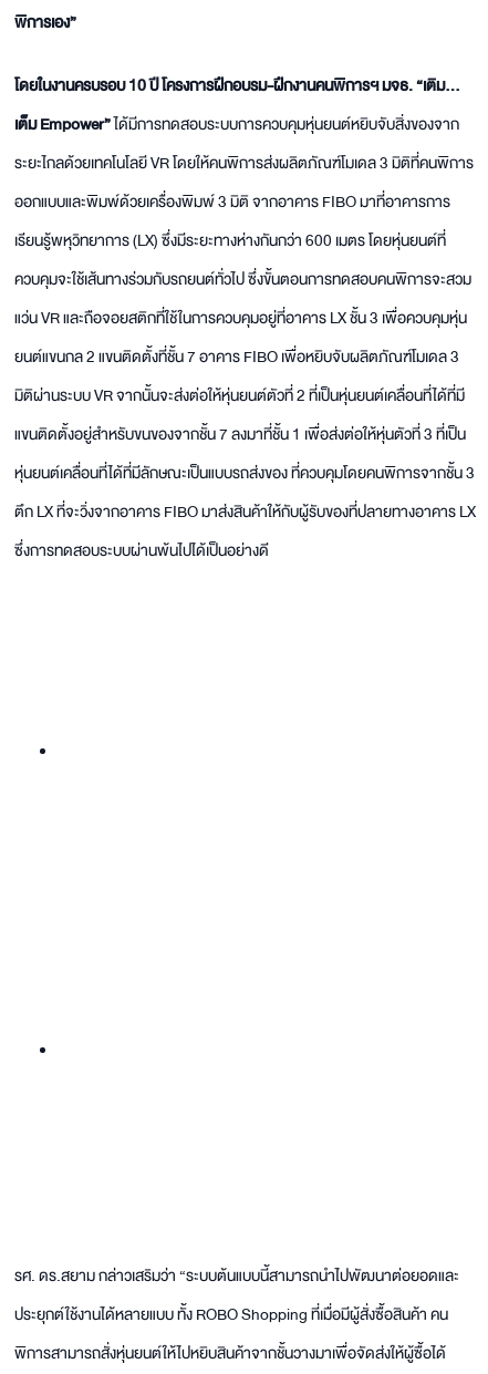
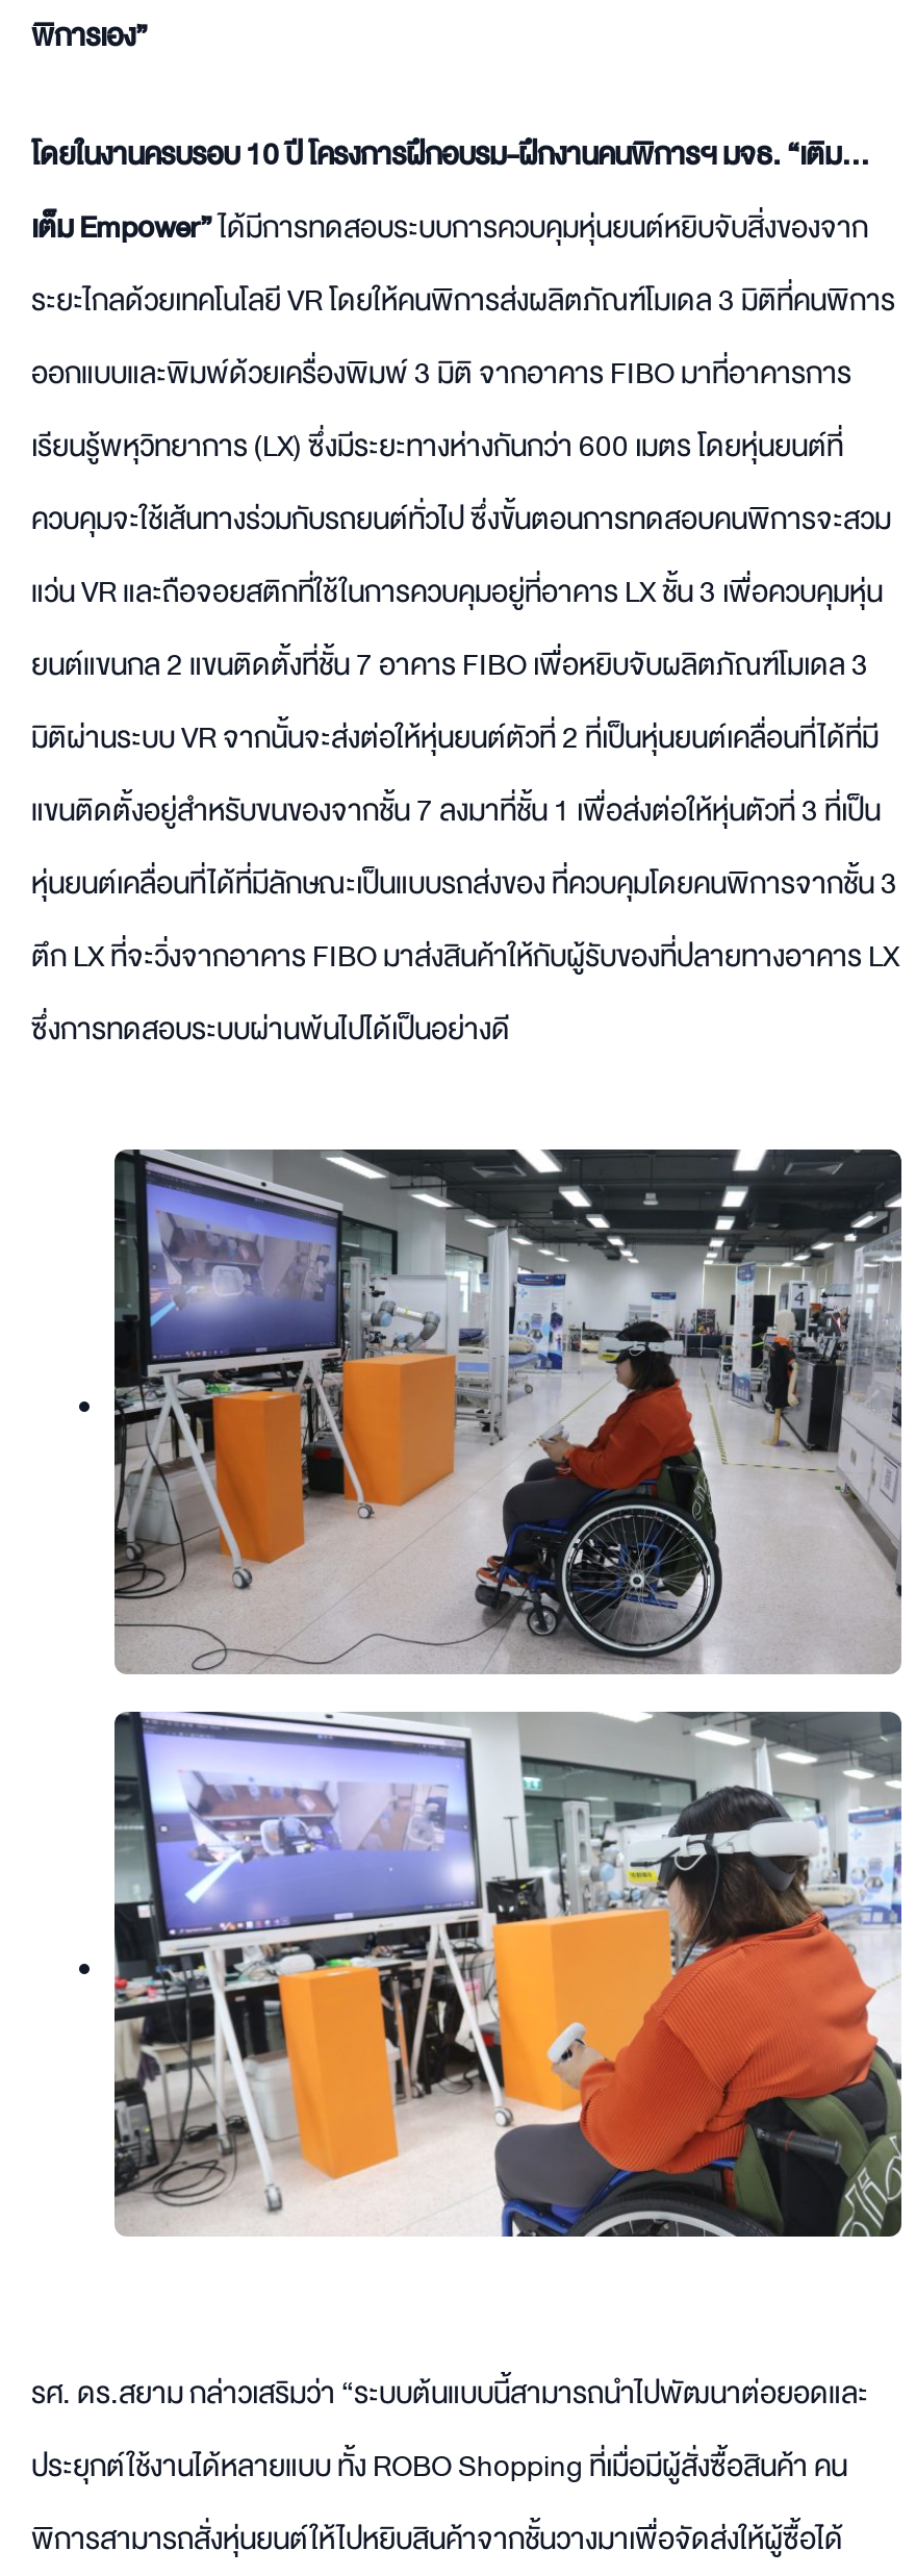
+ [image]

+ [image]
